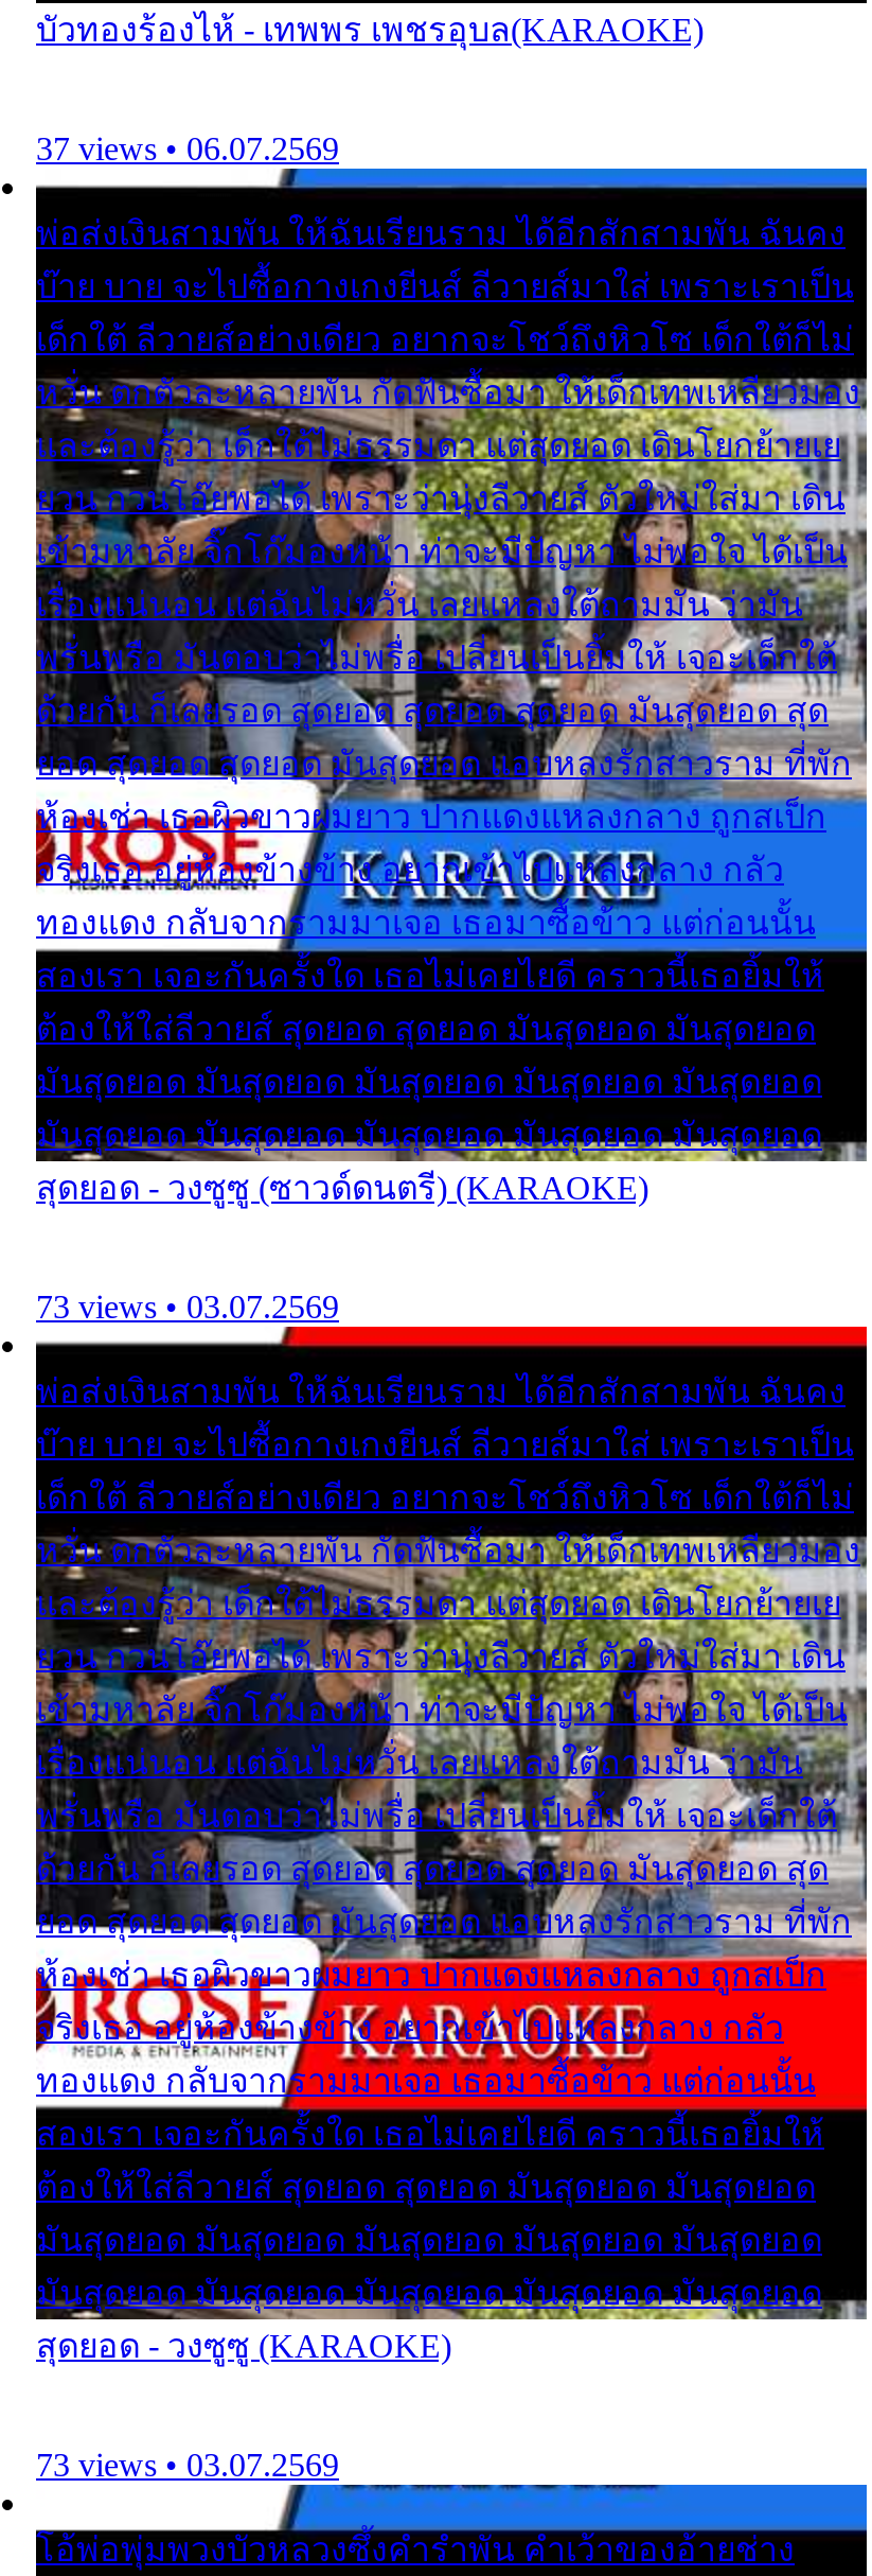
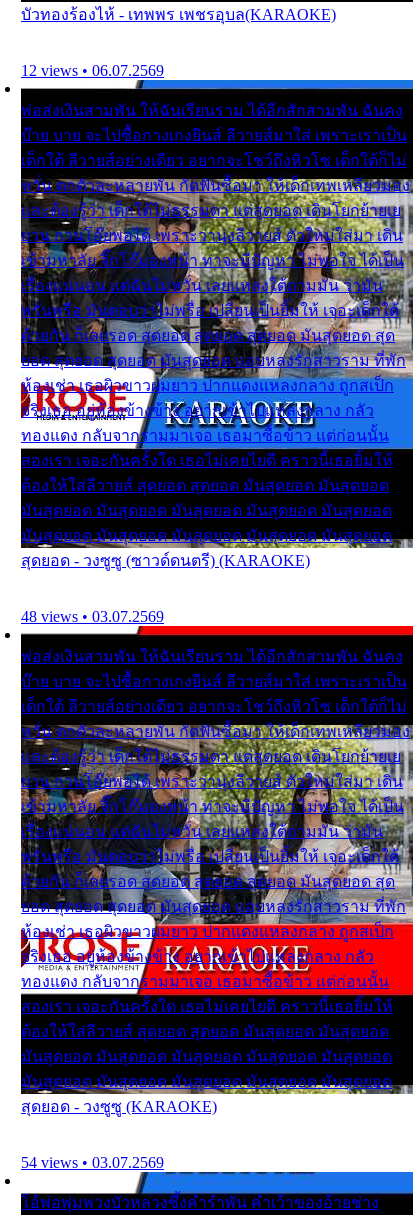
- 37 views • 06.07.2569
+ 12 views • 06.07.2569

- 73 views • 03.07.2569
+ 48 views • 03.07.2569

- 73 views • 03.07.2569
+ 54 views • 03.07.2569
